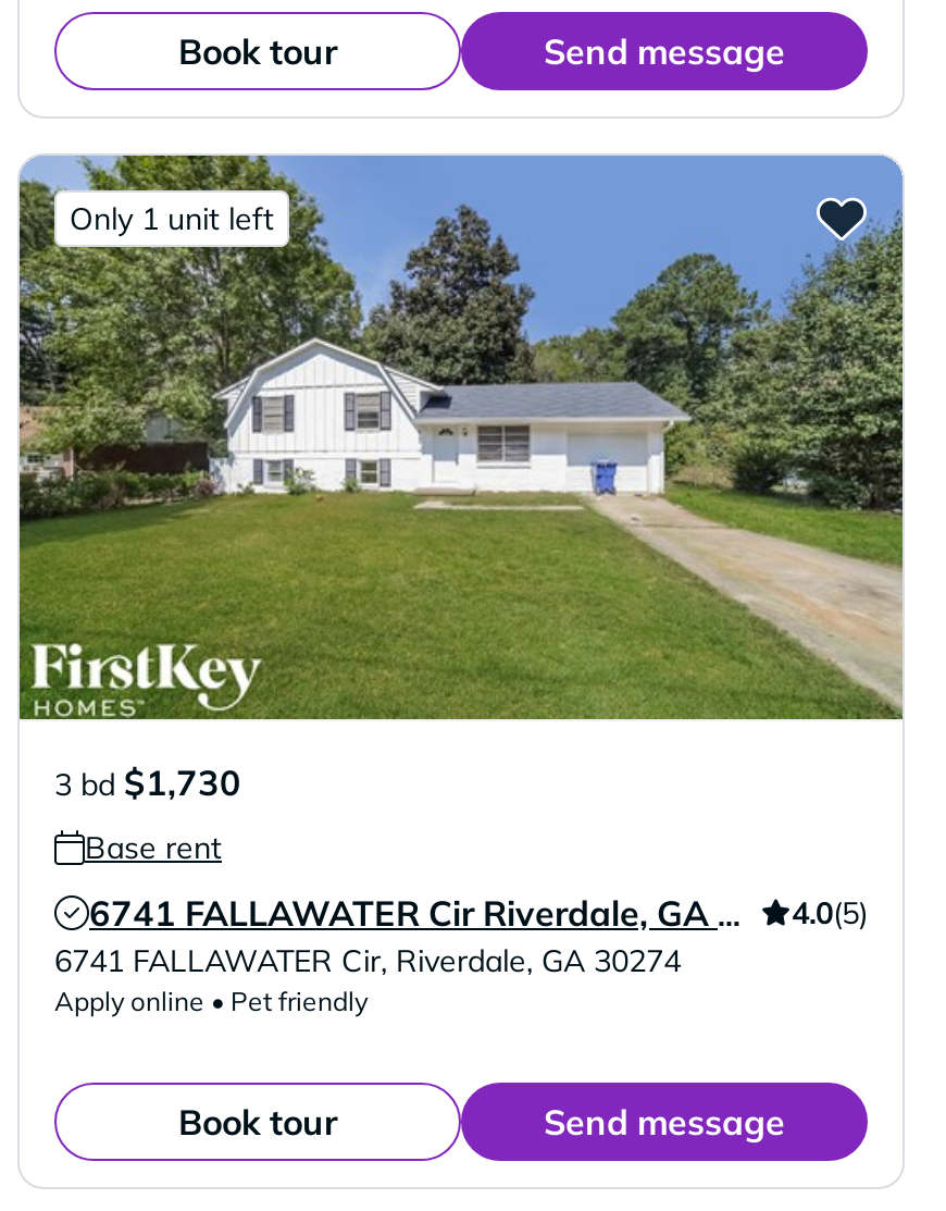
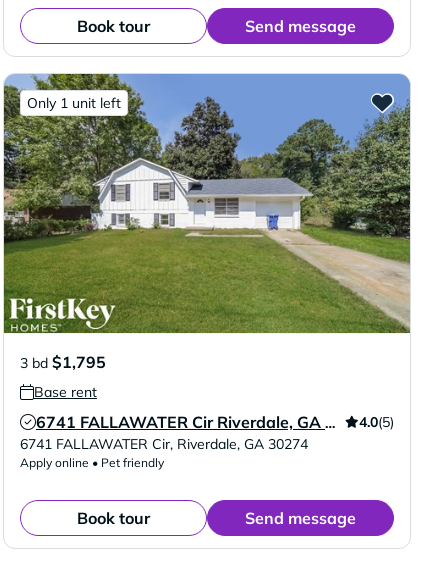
- 3 bd $1,730
+ 3 bd $1,795
